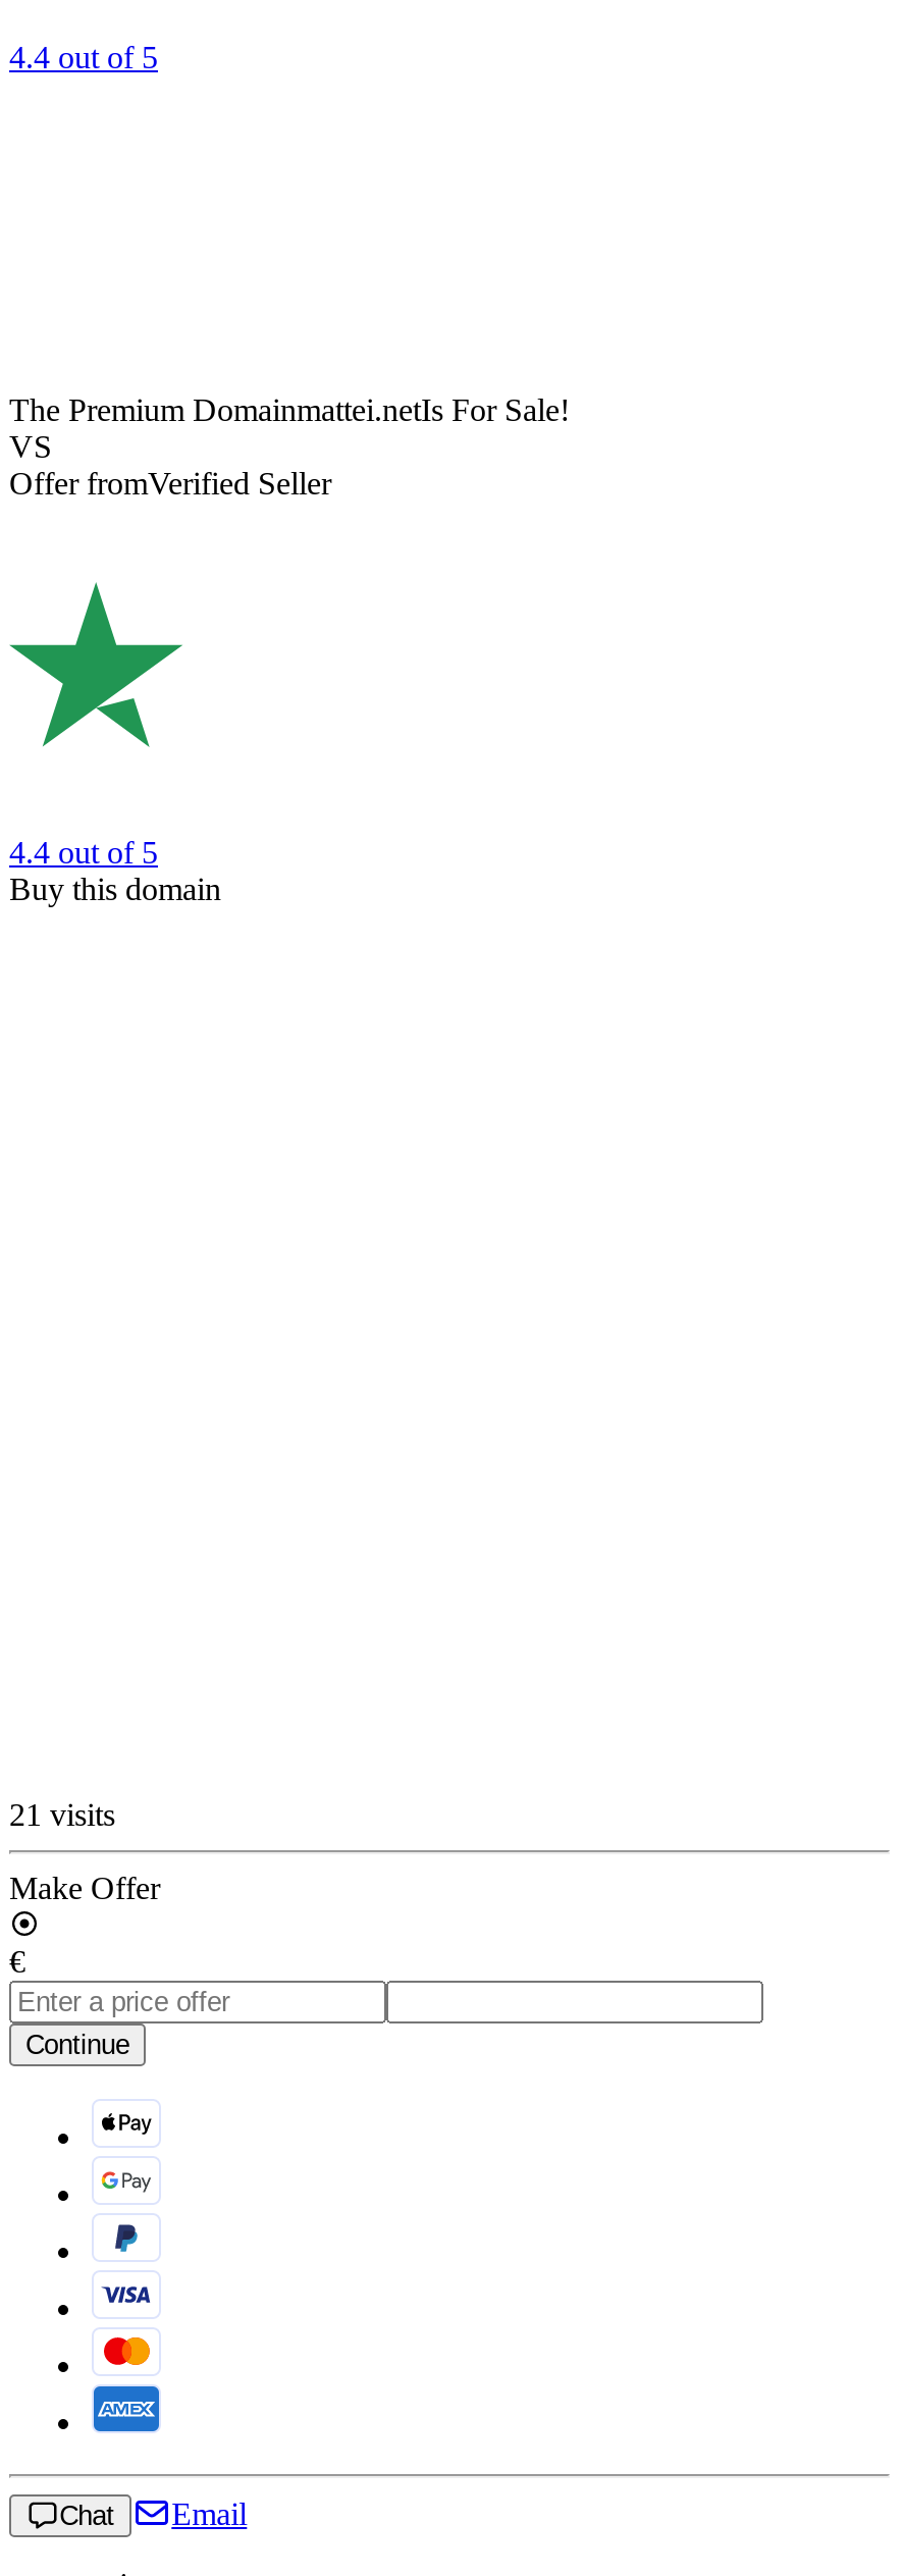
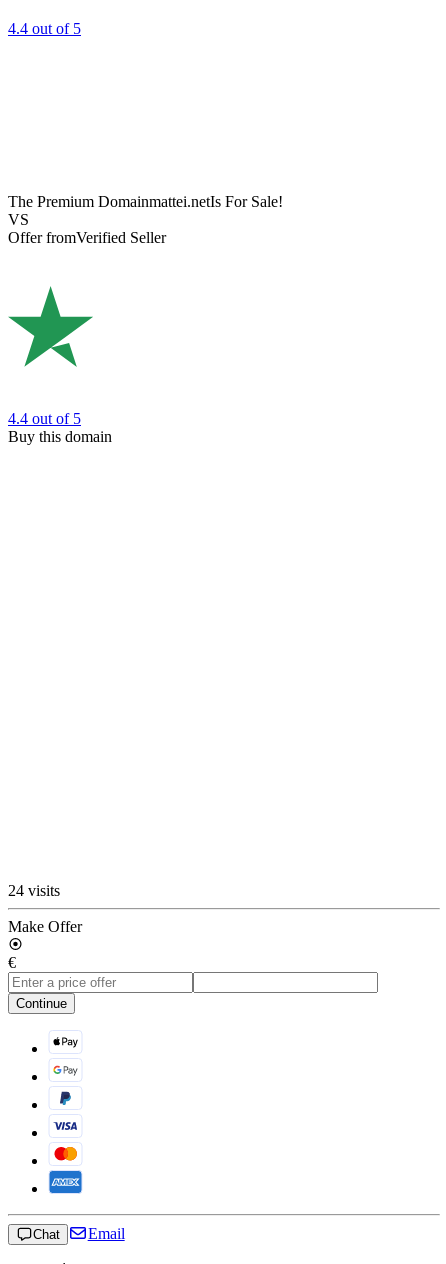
- 21 visits
+ 24 visits
